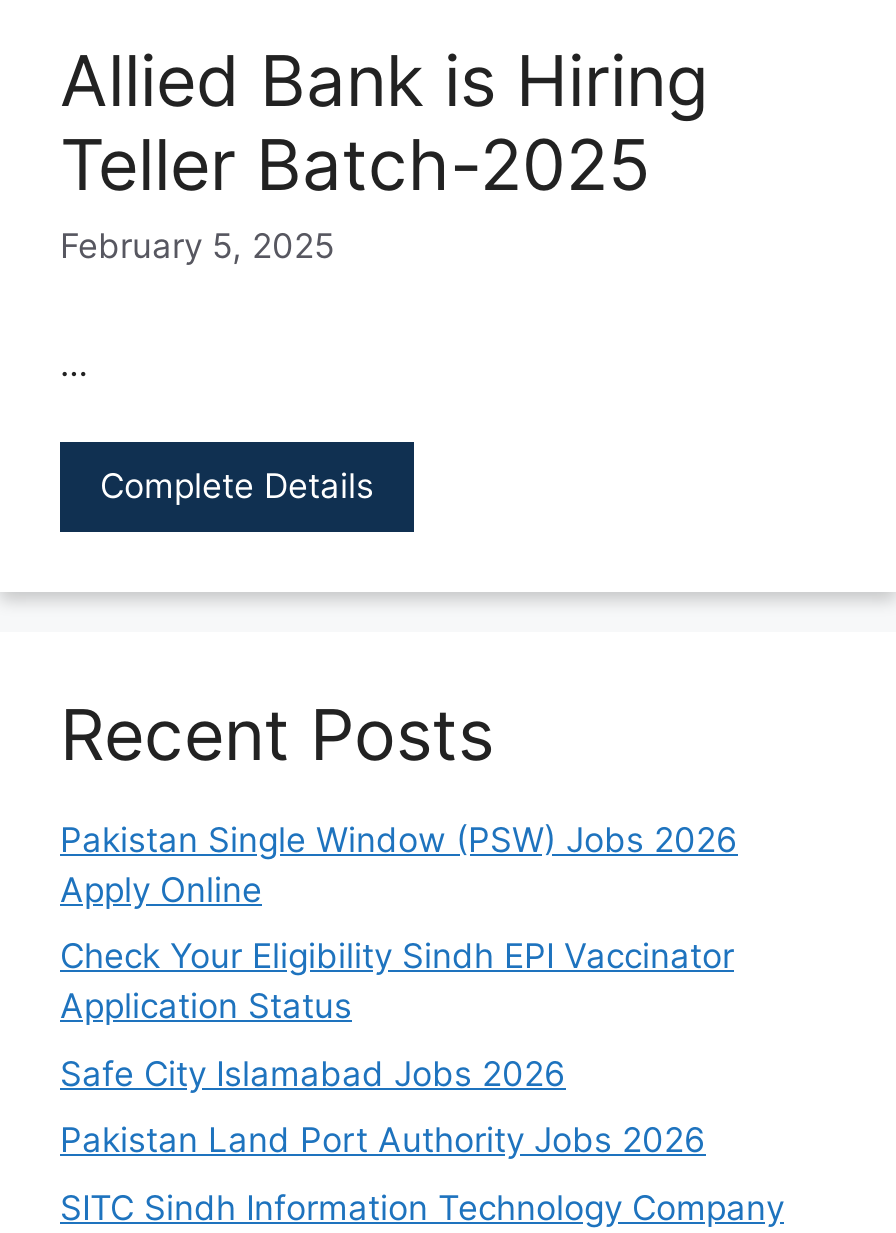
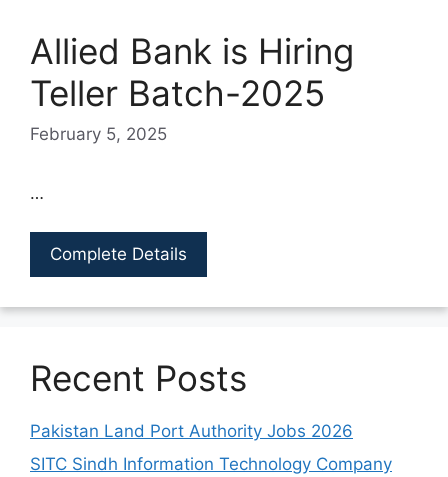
- Pakistan Single Window (PSW) Jobs 2026
- Apply Online
- Check Your Eligibility Sindh EPI Vaccinator
- Application Status
- Safe City Islamabad Jobs 2026
